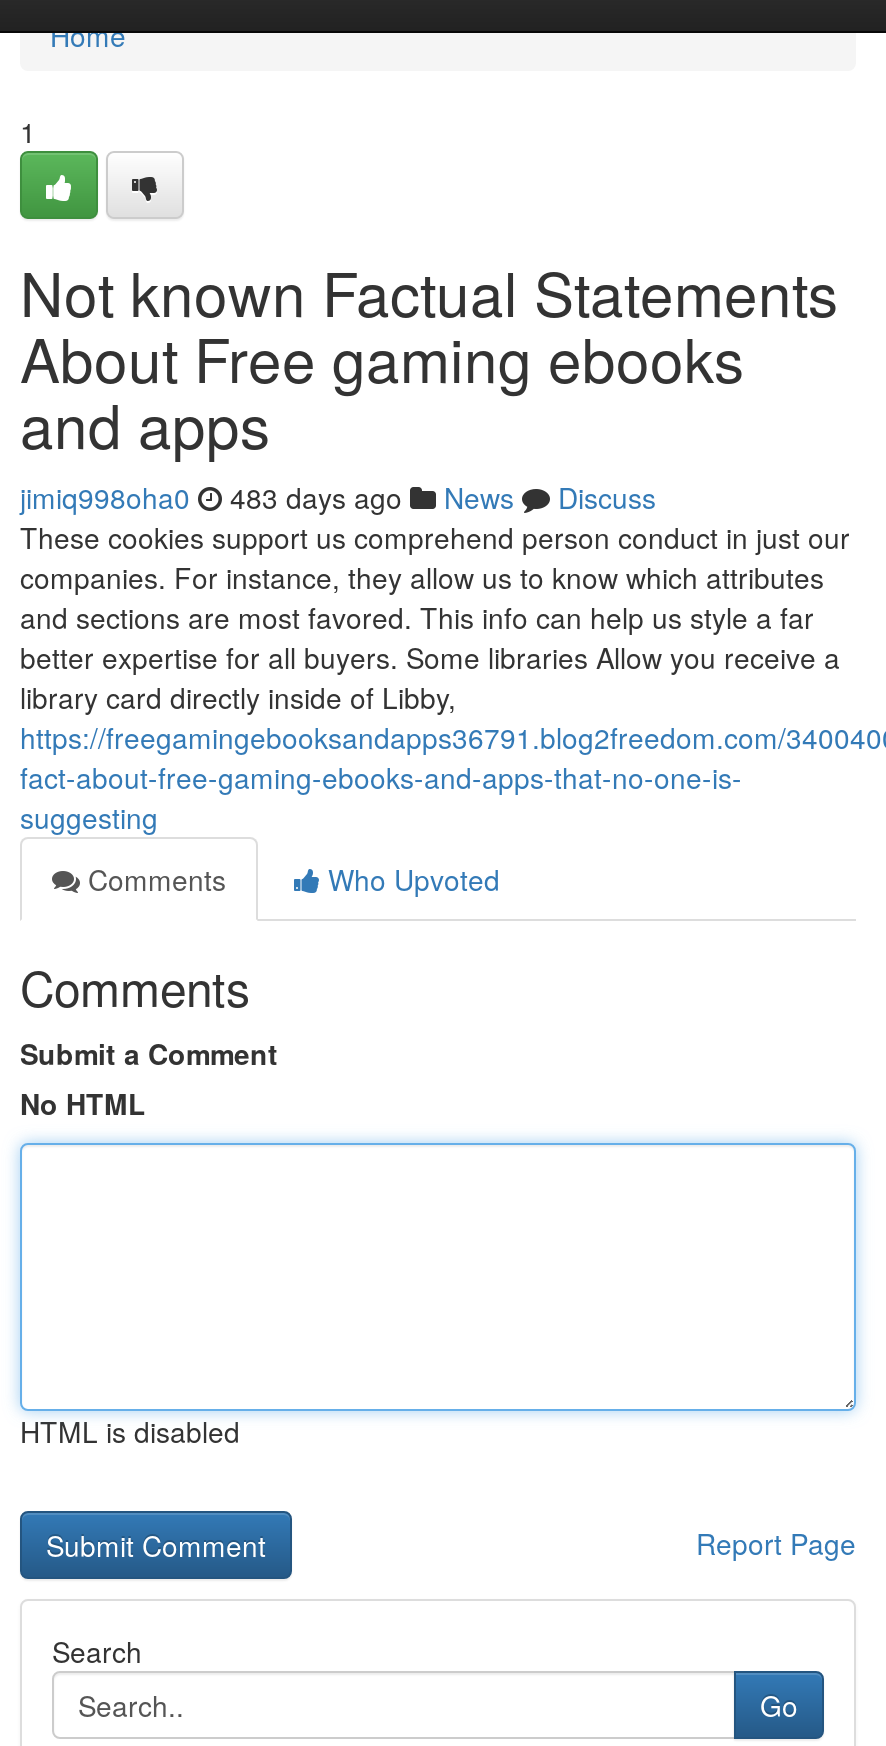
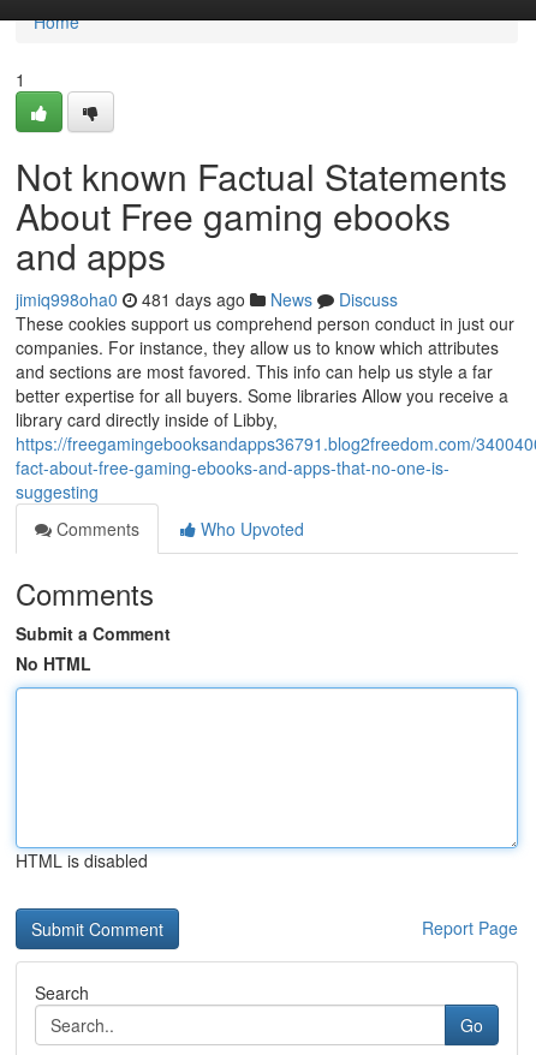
- jimiq998oha0 483 days ago News Discuss
+ jimiq998oha0 481 days ago News Discuss
